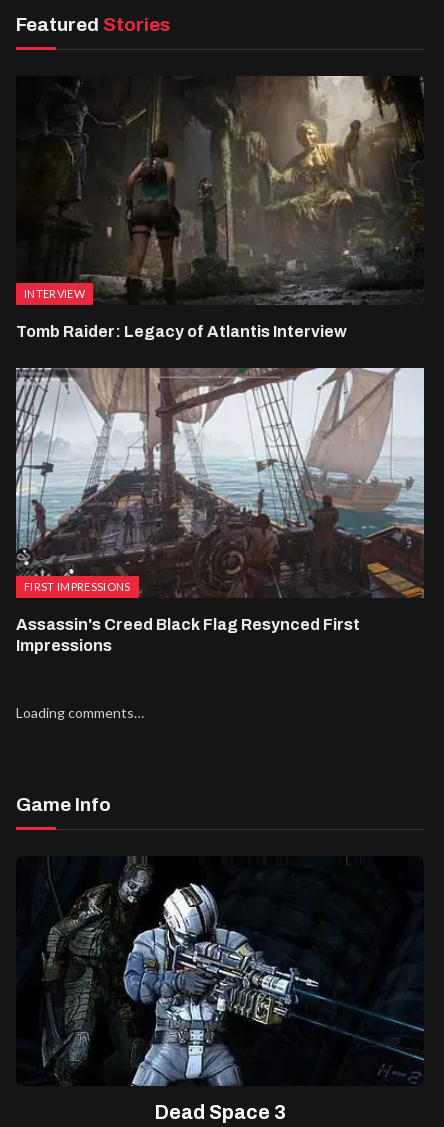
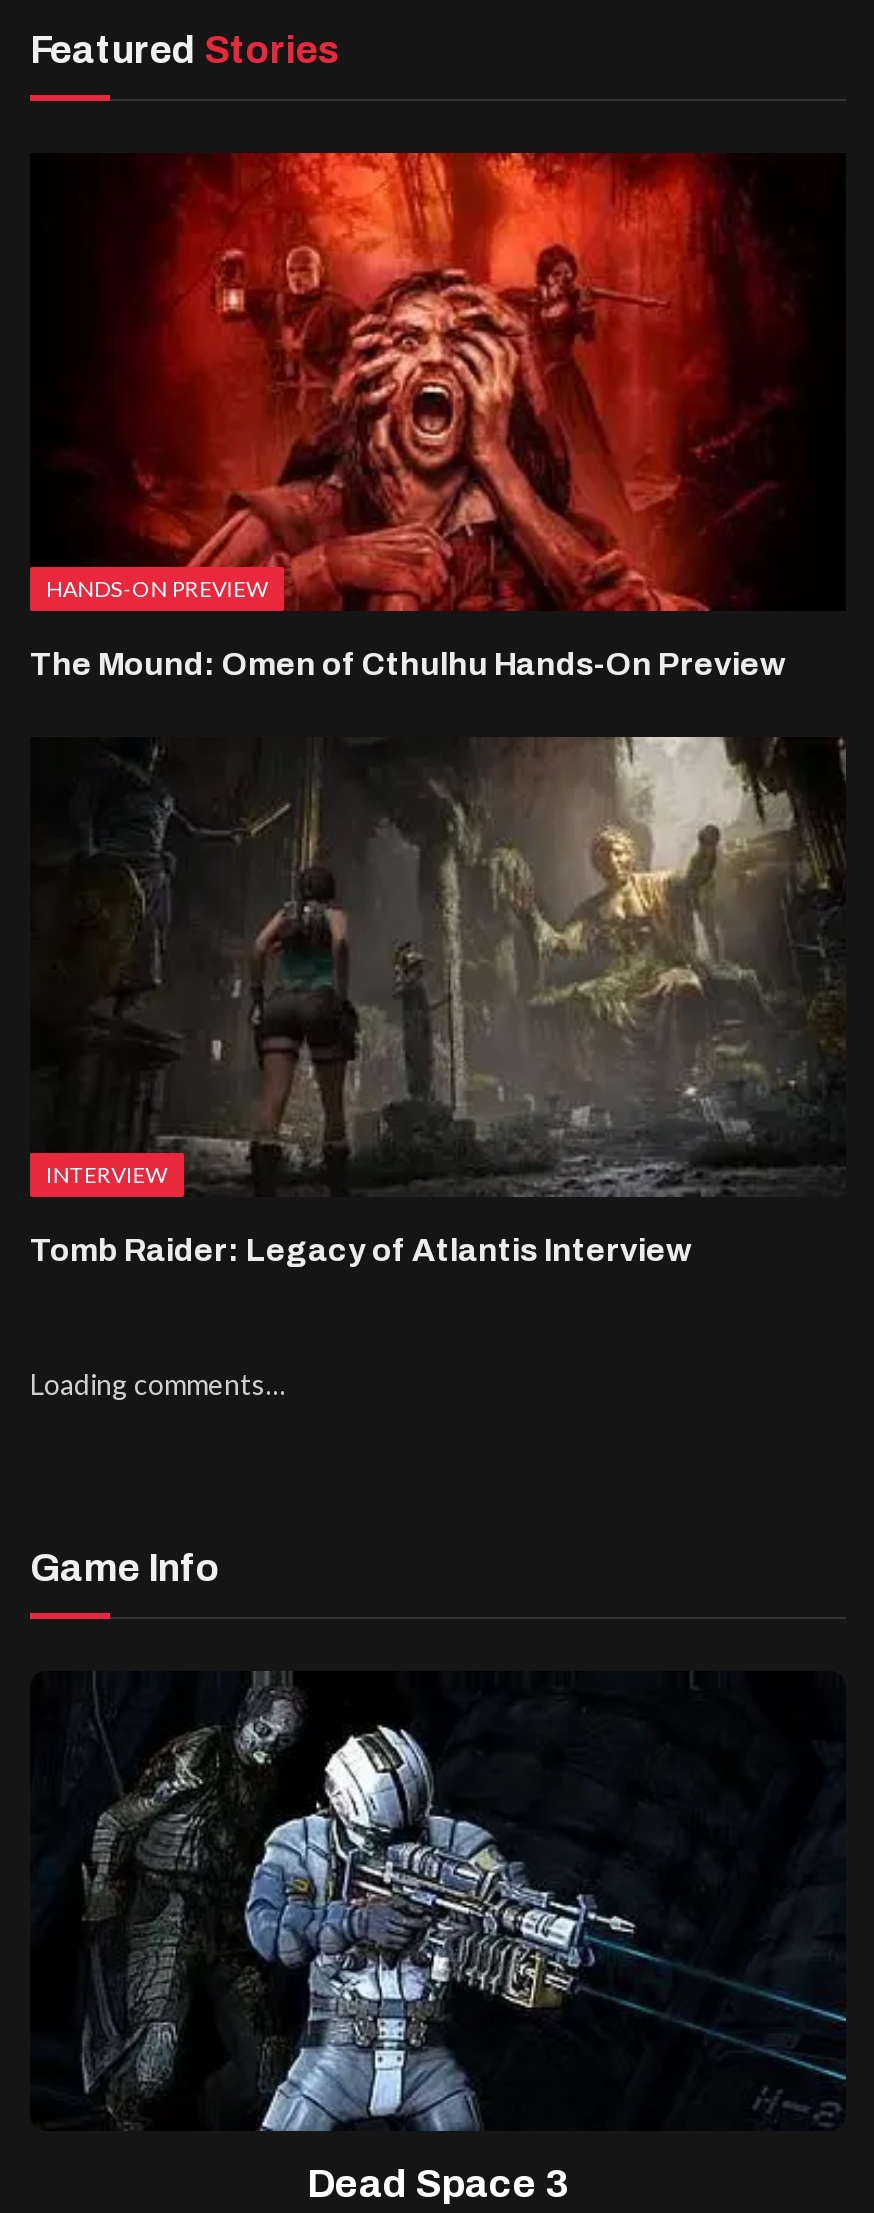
+ [image]
+ HANDS-ON PREVIEW
+ The Mound: Omen of Cthulhu Hands-On Preview

moved down: [image] | INTERVIEW | Tomb Raider: Legacy of Atlantis Interview

- [image]
- FIRST IMPRESSIONS
- Assassin's Creed Black Flag Resynced First
- Impressions
